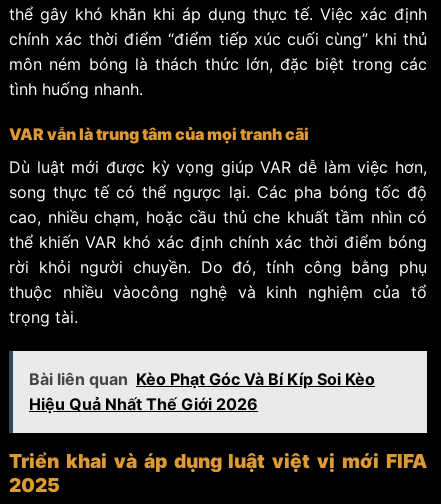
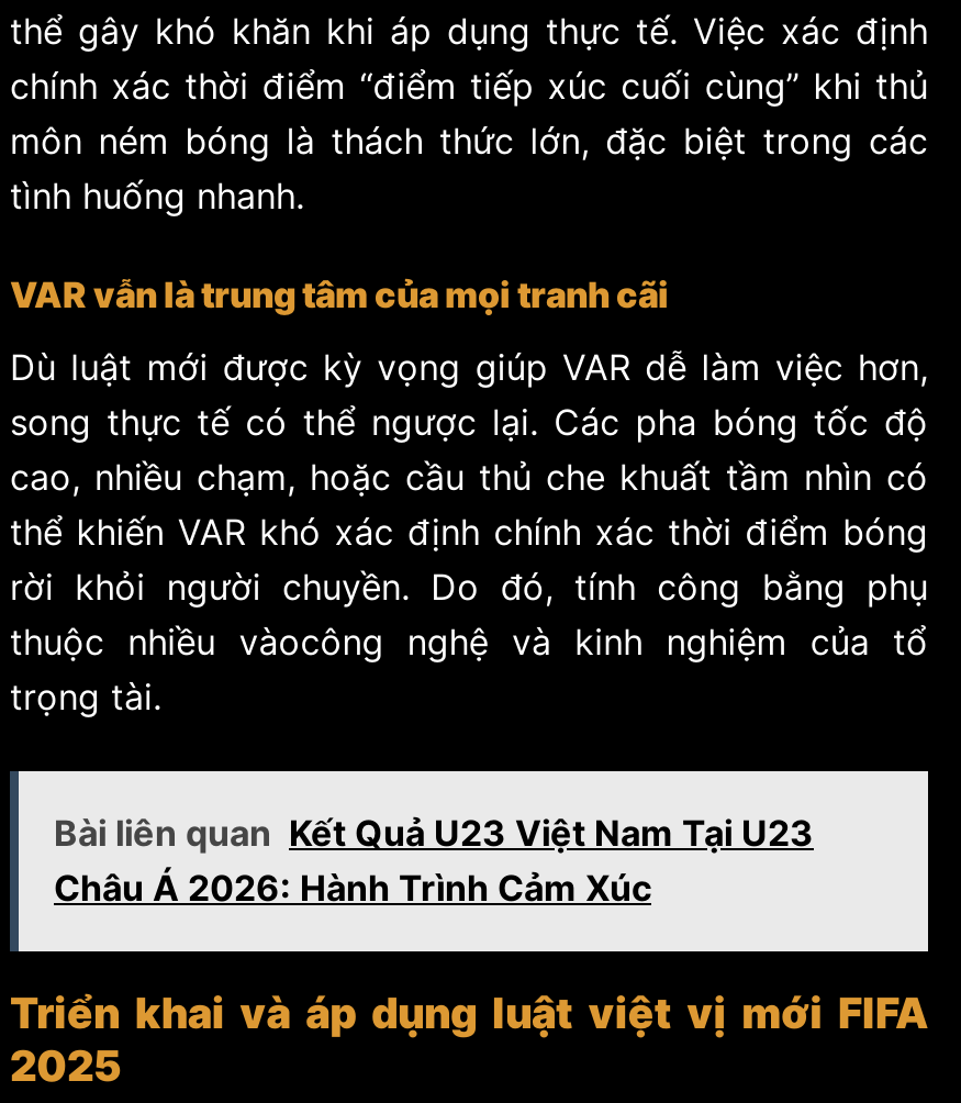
- Bài liên quan Kèo Phạt Góc Và Bí Kíp Soi Kèo
- Hiệu Quả Nhất Thế Giới 2026
+ Bài liên quan Kết Quả U23 Việt Nam Tại U23
+ Châu Á 2026: Hành Trình Cảm Xúc
